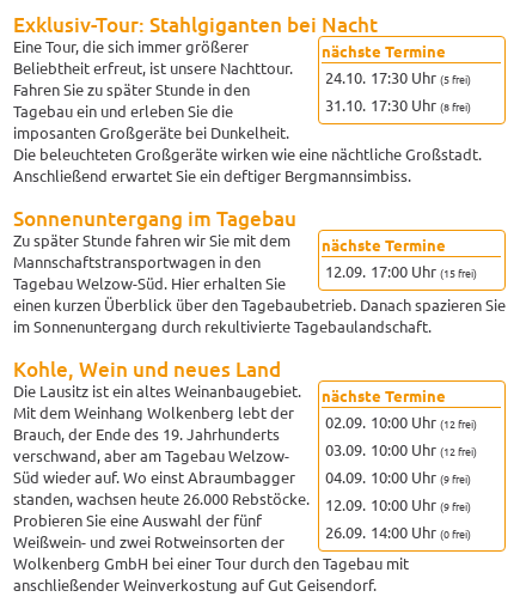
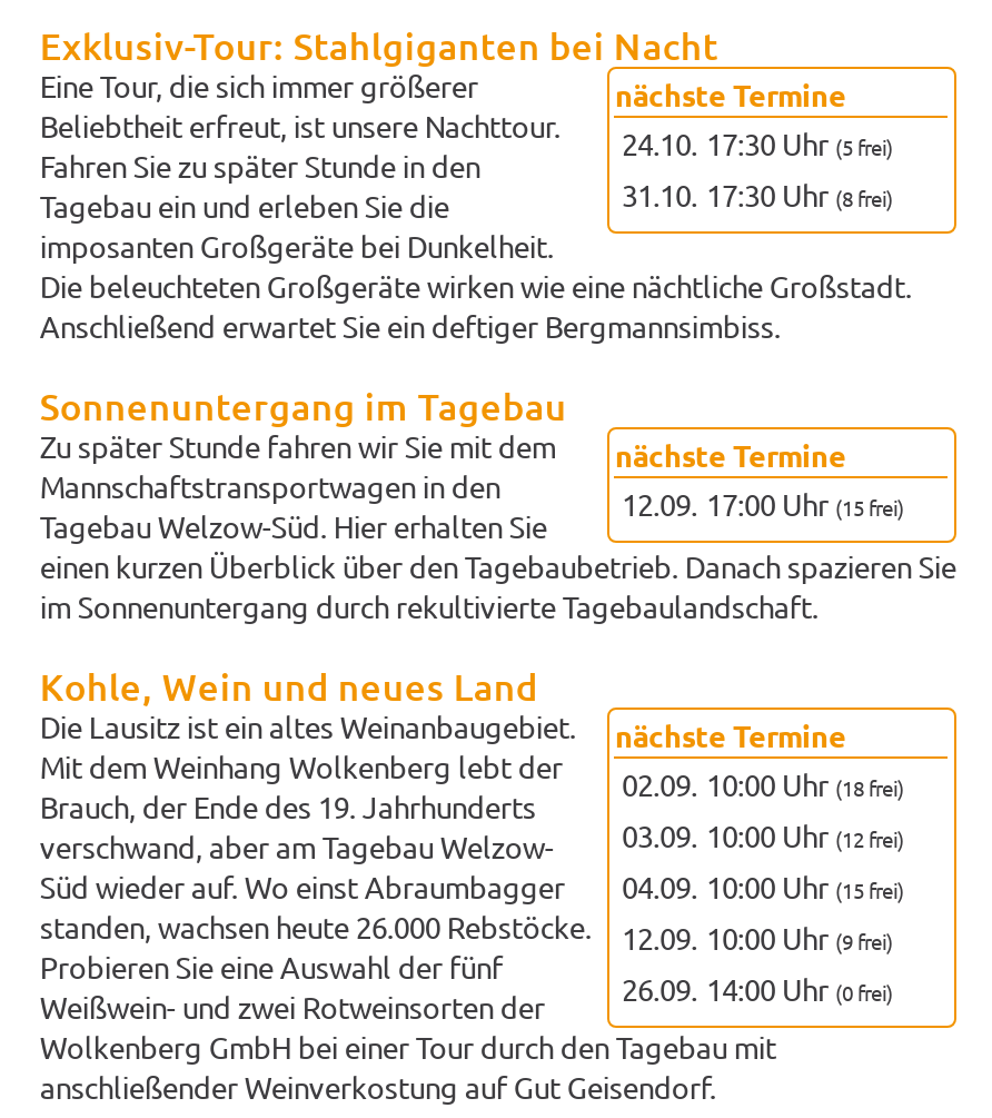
- Mit dem Weinhang Wolkenberg lebt der 02.09. 10:00 Uhr (12 frei)
+ Mit dem Weinhang Wolkenberg lebt der 02.09. 10:00 Uhr (18 frei)

- Süd wieder auf. Wo einst Abraumbagger 04.09. 10:00 Uhr (9 frei)
+ Süd wieder auf. Wo einst Abraumbagger 04.09. 10:00 Uhr (15 frei)
